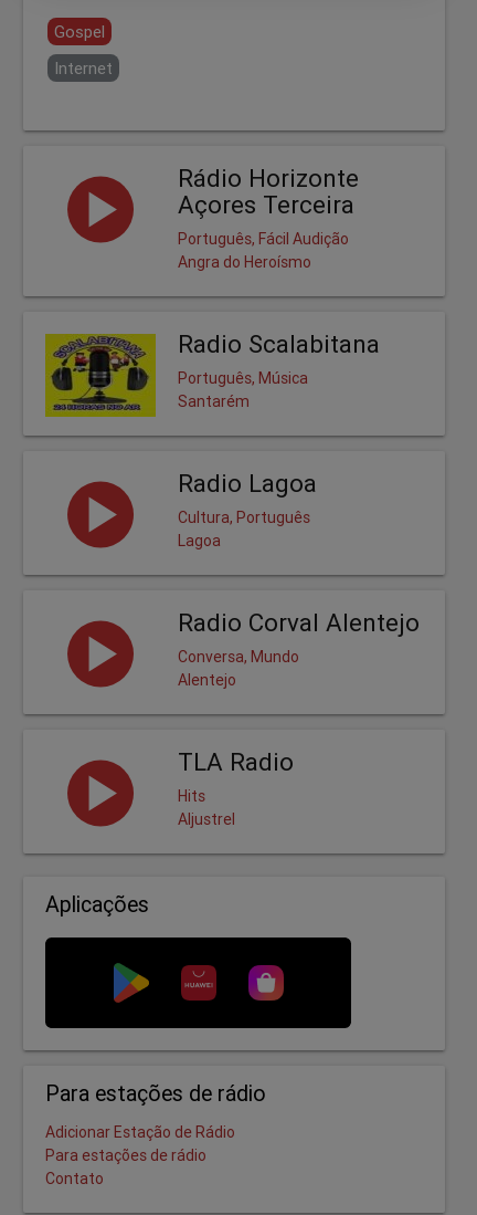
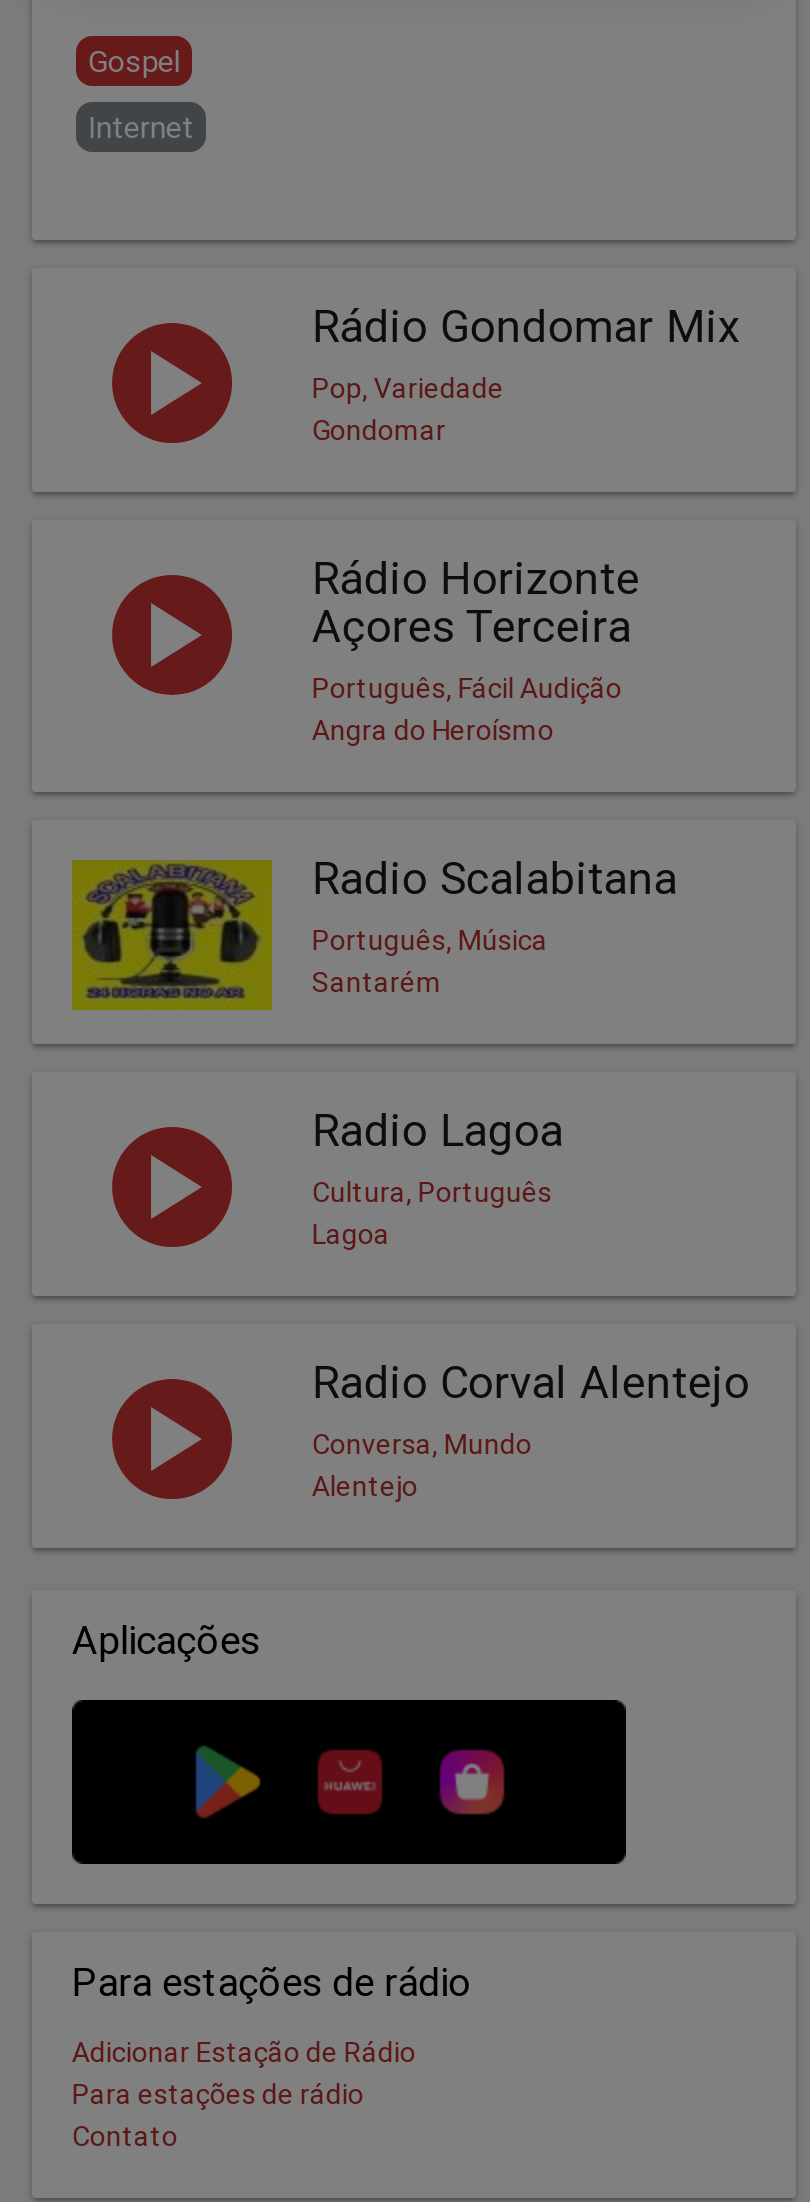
+ Rádio Gondomar Mix
+ Pop, Variedade
+ Gondomar

moved down: [image] | Rádio Horizonte | Açores Terceira | ... | Conversa, Mundo | Alentejo

- TLA Radio
- Hits
- Aljustrel
